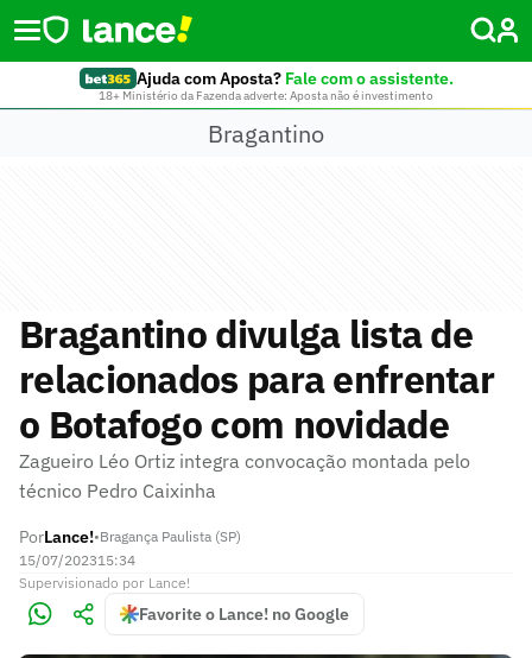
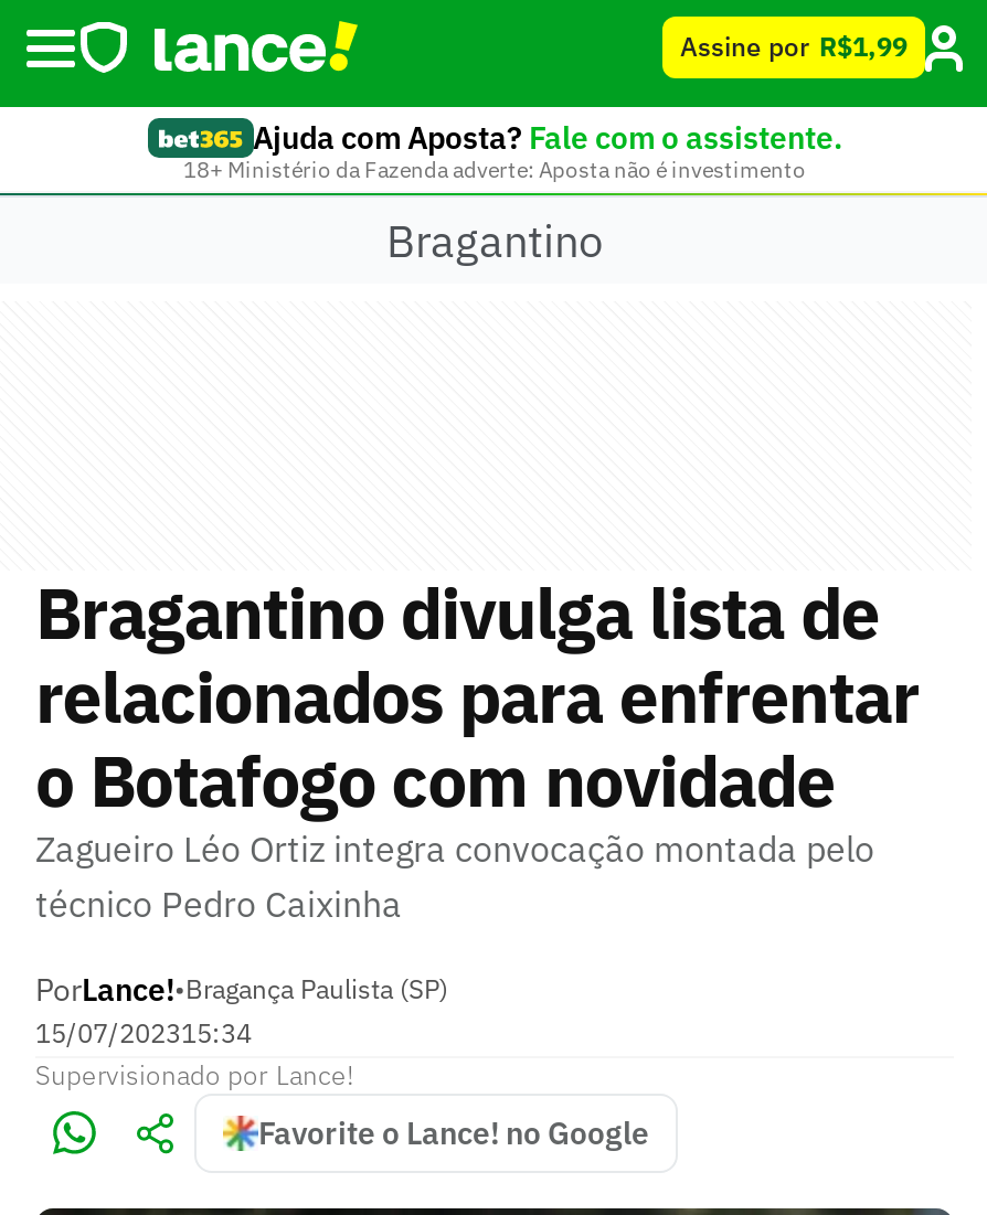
+ Assine por R$1,99
